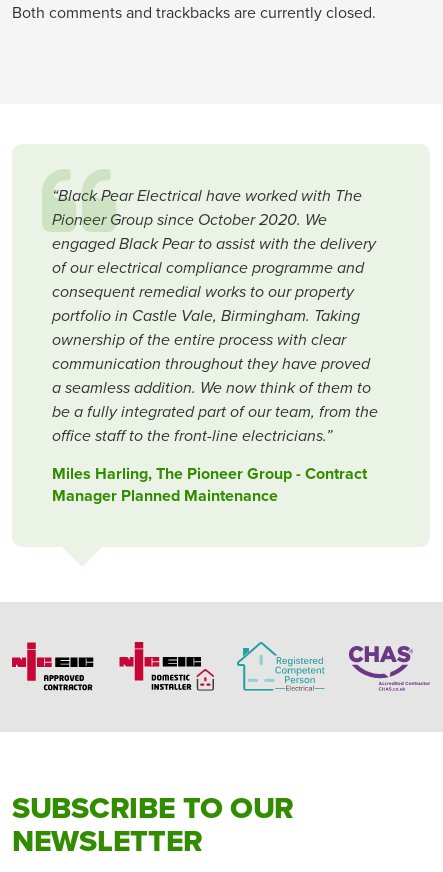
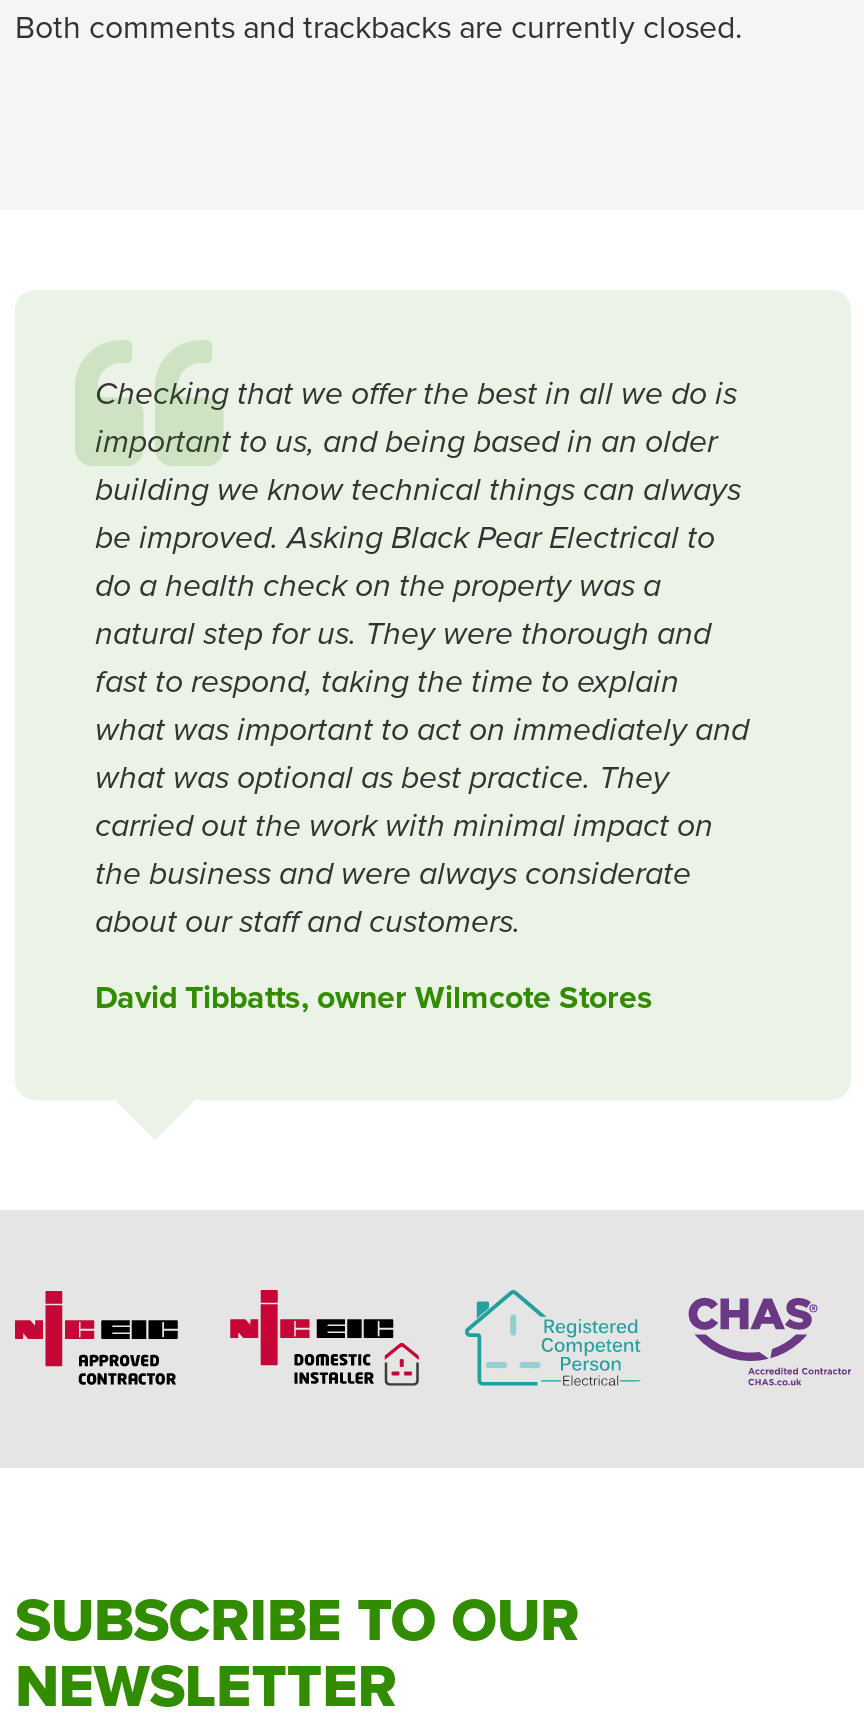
- “Black Pear Electrical have worked with The
- Pioneer Group since October 2020. We
- engaged Black Pear to assist with the delivery
- of our electrical compliance programme and
- consequent remedial works to our property
- portfolio in Castle Vale, Birmingham. Taking
- ownership of the entire process with clear
- communication throughout they have proved
- a seamless addition. We now think of them to
- be a fully integrated part of our team, from the
- office staff to the front-line electricians.”
+ Checking that we offer the best in all we do is
+ important to us, and being based in an older
+ building we know technical things can always
+ be improved. Asking Black Pear Electrical to
+ do a health check on the property was a
+ natural step for us. They were thorough and
+ fast to respond, taking the time to explain
+ what was important to act on immediately and
+ what was optional as best practice. They
+ carried out the work with minimal impact on
+ the business and were always considerate
+ about our staff and customers.

- Miles Harling, The Pioneer Group - Contract
- Manager Planned Maintenance
+ David Tibbatts, owner Wilmcote Stores
